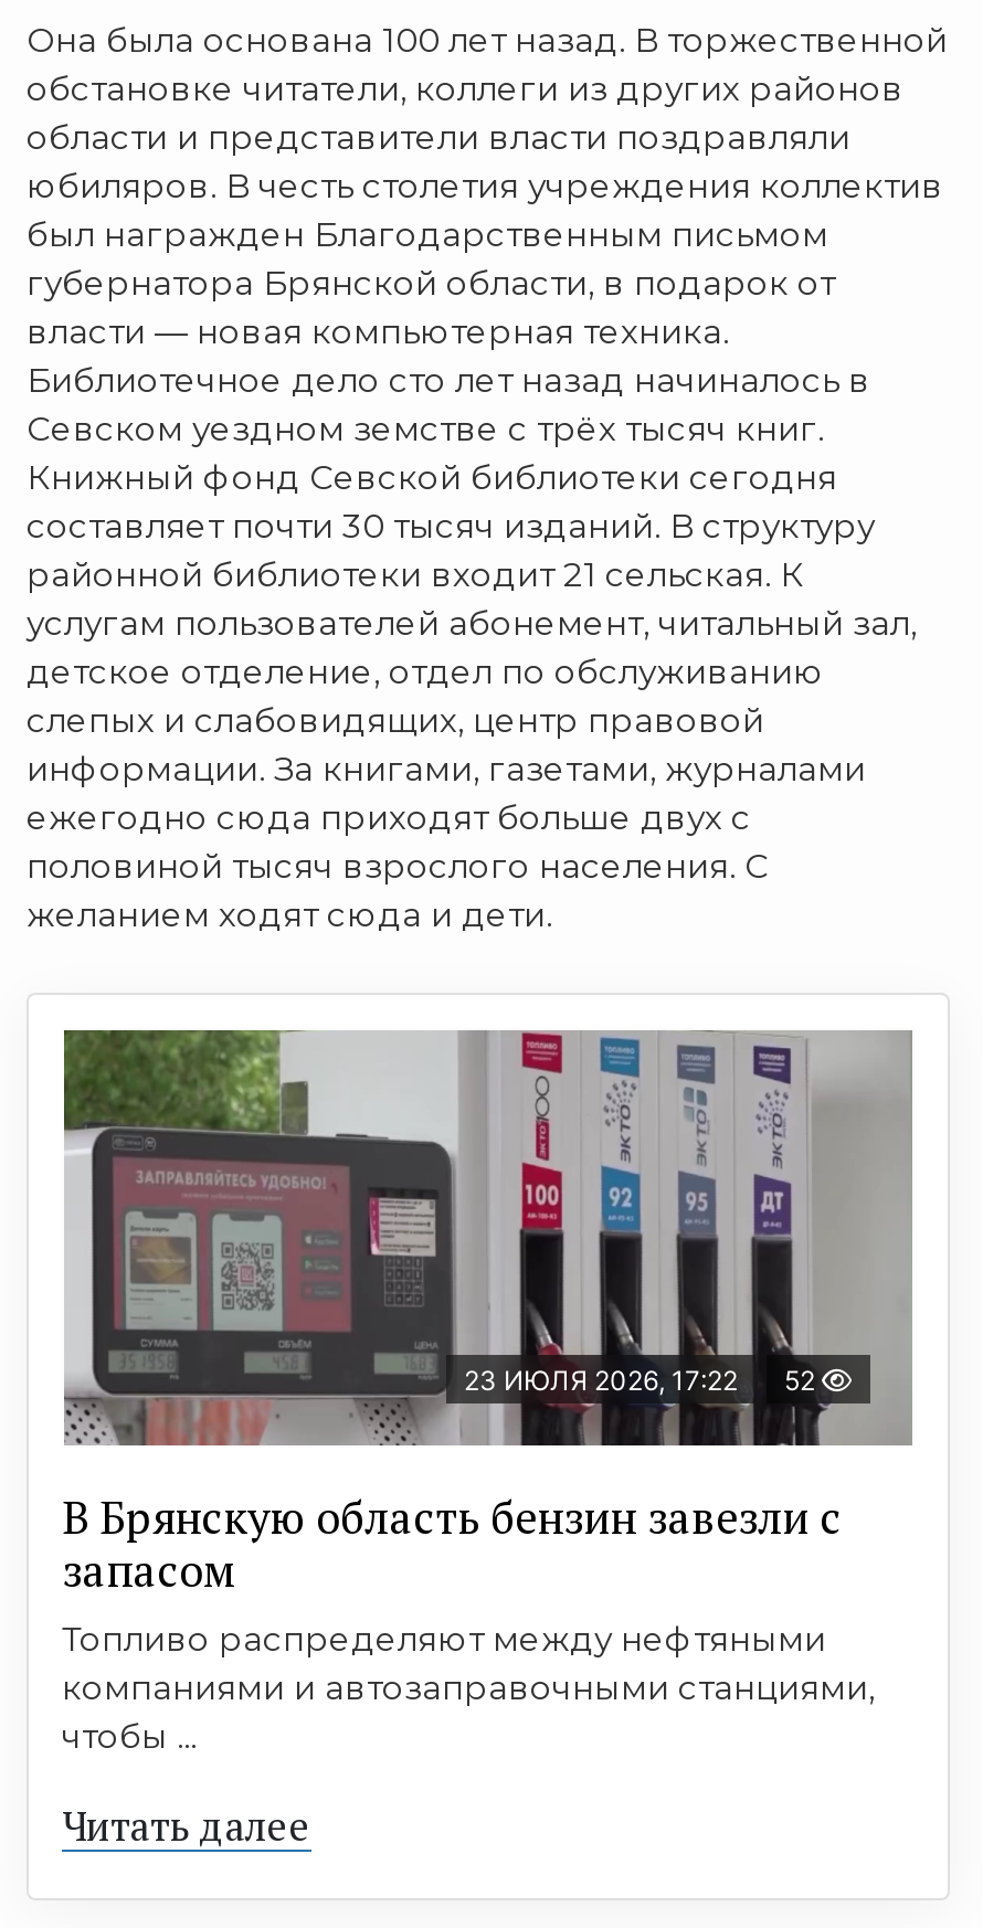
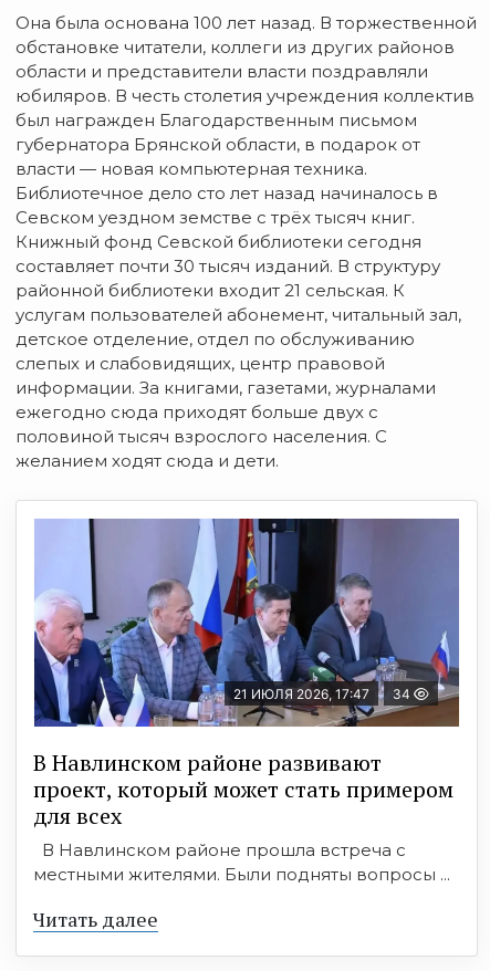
- [image]
- 23 ИЮЛЯ 2026, 17:22
- 52
+ [image]
+ 21 ИЮЛЯ 2026, 17:47
+ 34

- В Брянскую область бензин завезли с
- запасом
- Топливо распределяют между нефтяными
- компаниями и автозаправочными станциями,
- чтобы ...
+ В Навлинском районе развивают
+ проект, который может стать примером
+ для всех
+ В Навлинском районе прошла встреча с
+ местными жителями. Были подняты вопросы ...
